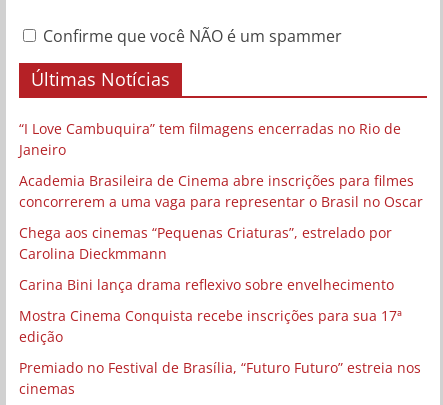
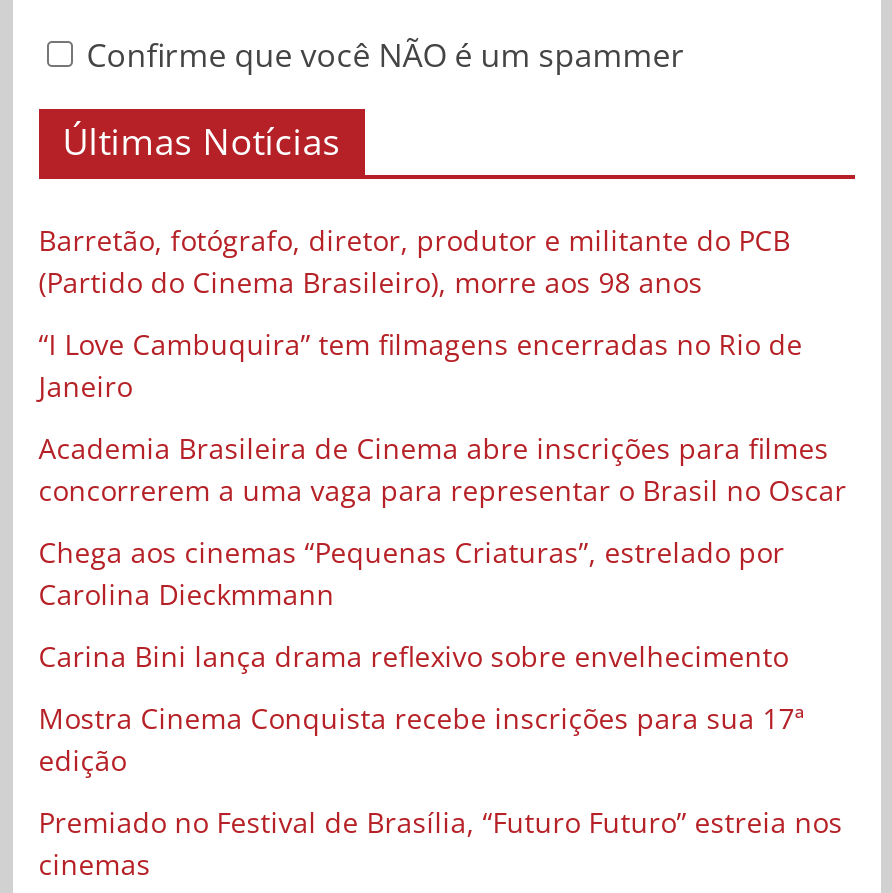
+ Barretão, fotógrafo, diretor, produtor e militante do PCB
+ (Partido do Cinema Brasileiro), morre aos 98 anos
